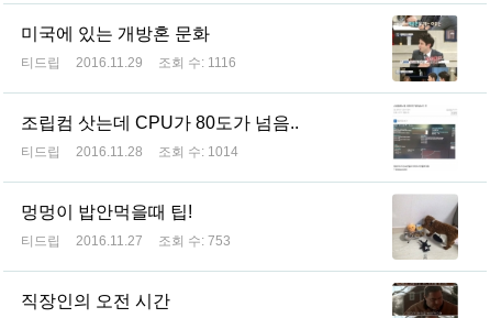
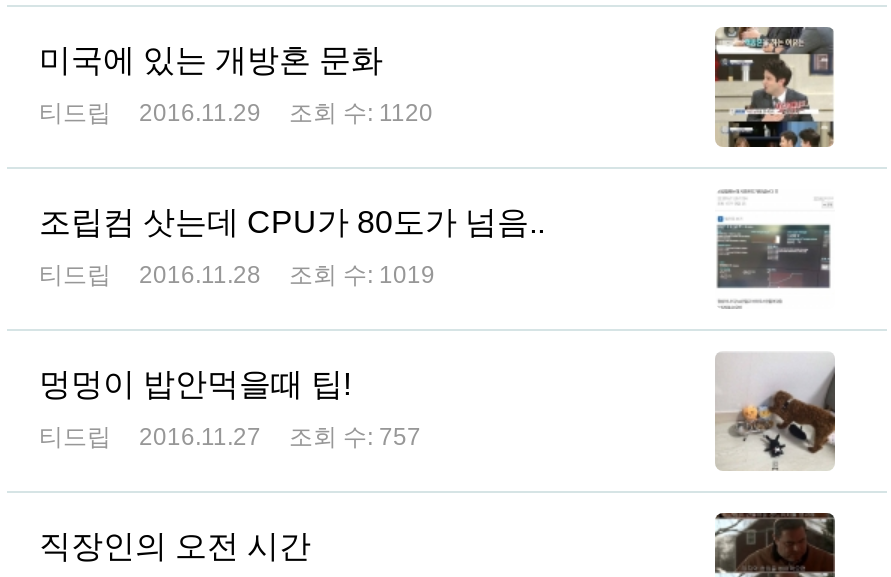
- 티드립 2016.11.29 조회 수: 1116
+ 티드립 2016.11.29 조회 수: 1120

- 티드립 2016.11.28 조회 수: 1014
+ 티드립 2016.11.28 조회 수: 1019

- 티드립 2016.11.27 조회 수: 753
+ 티드립 2016.11.27 조회 수: 757
